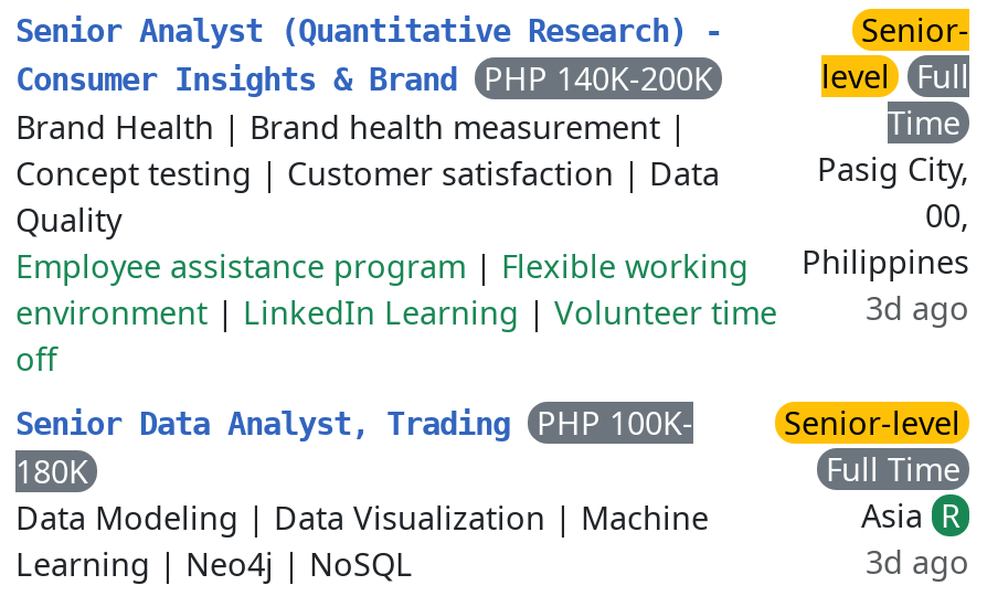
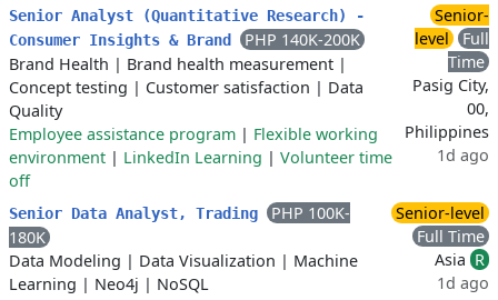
- 3d ago
+ 1d ago

- 3d ago
+ 1d ago
